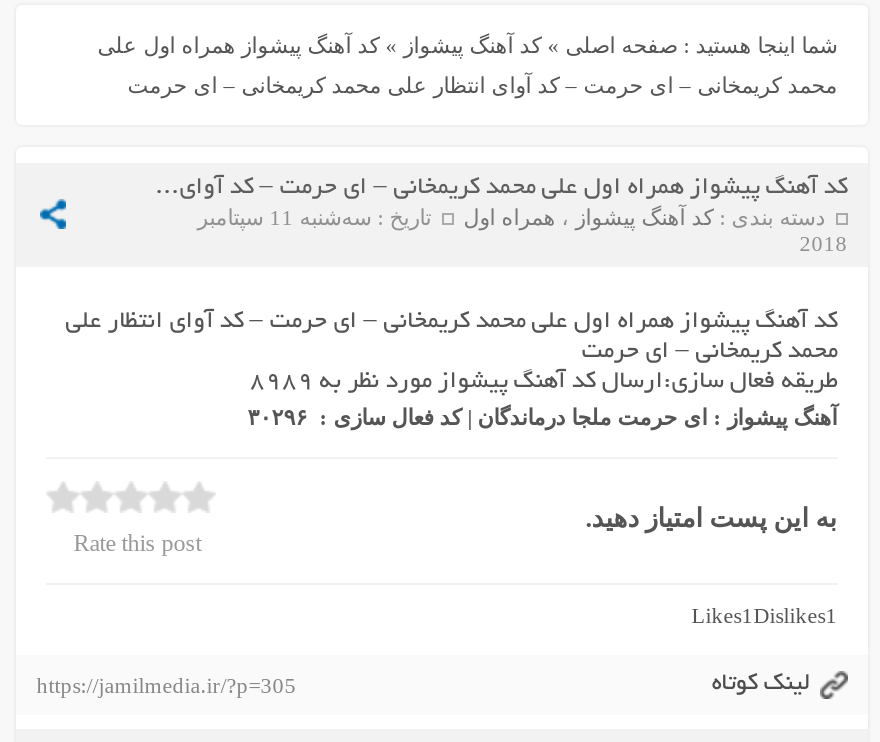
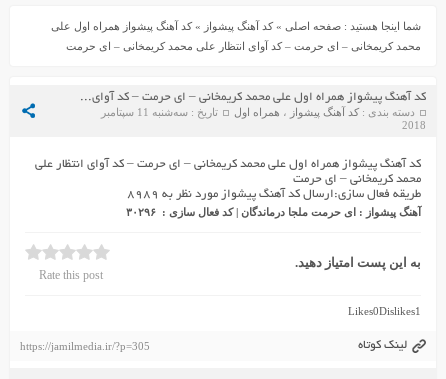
- Likes1 Dislikes1
+ Likes0 Dislikes1
